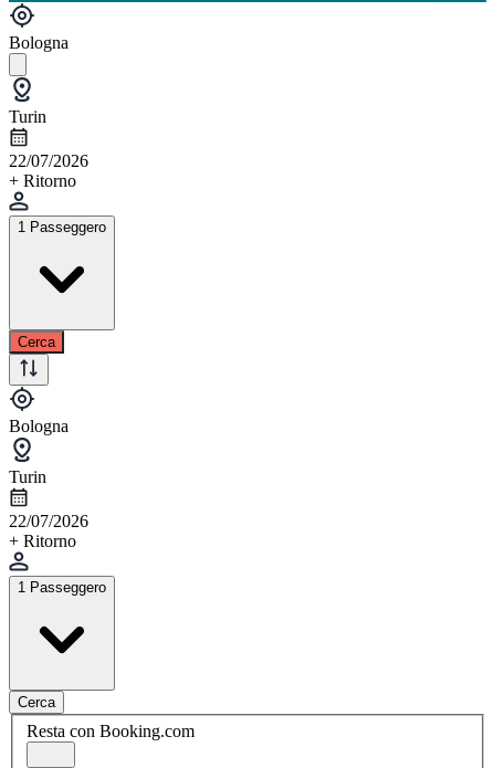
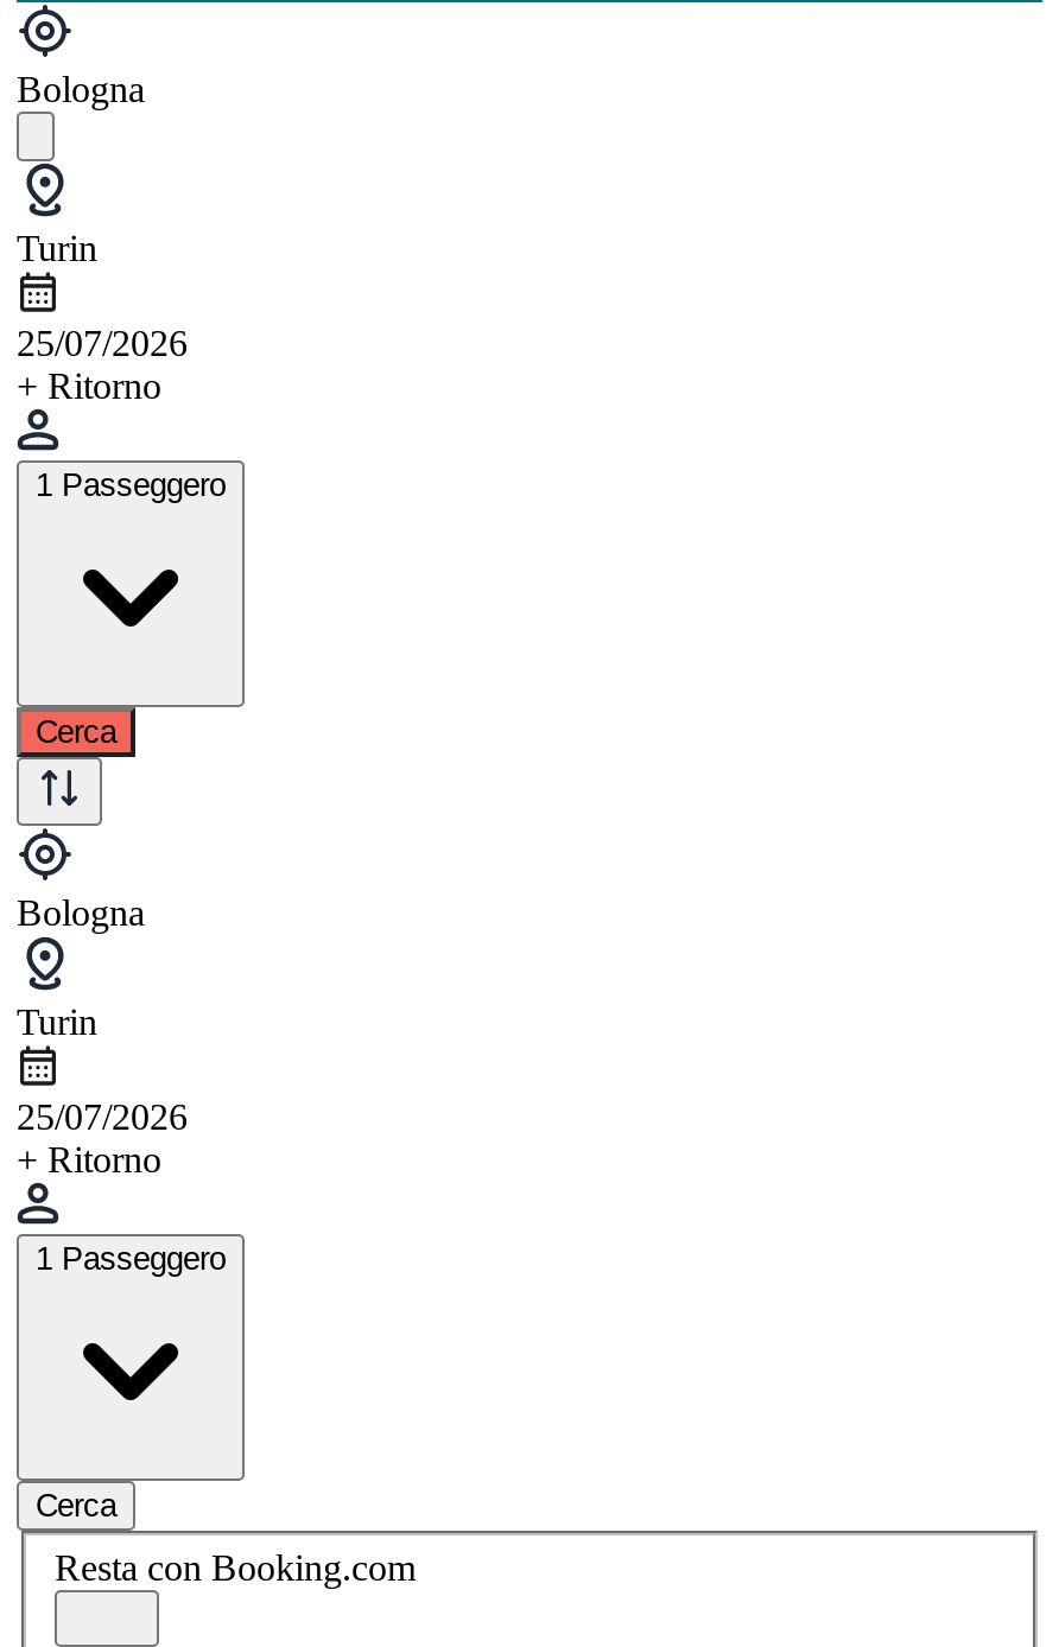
- 22/07/2026
+ 25/07/2026

- 22/07/2026
+ 25/07/2026
